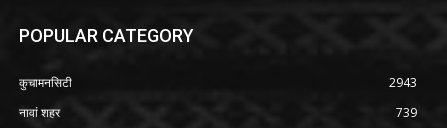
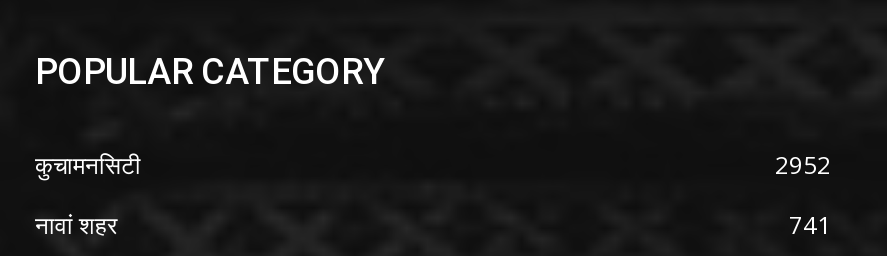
- 2943
+ 2952

- 739
+ 741
